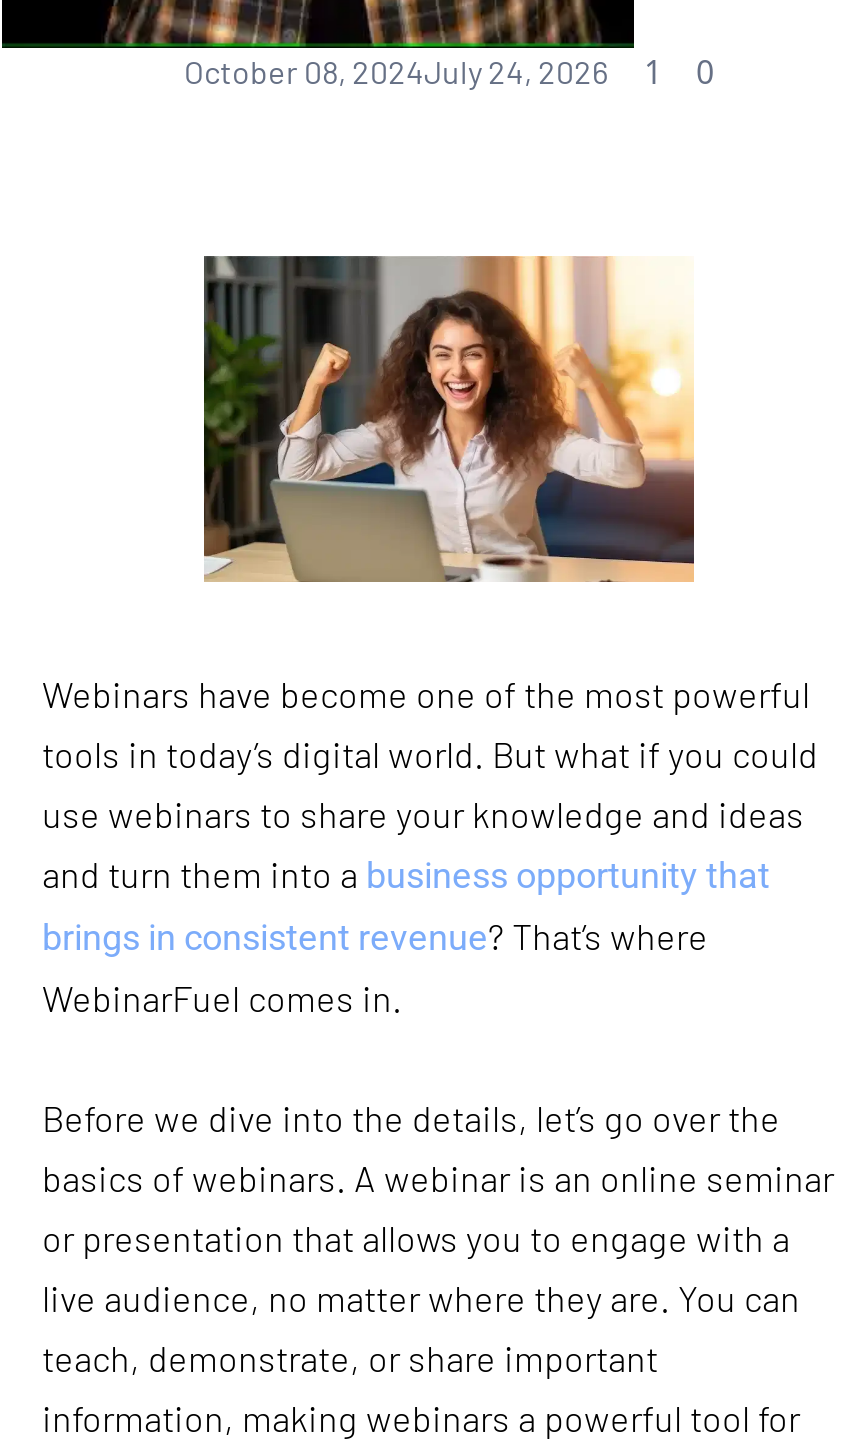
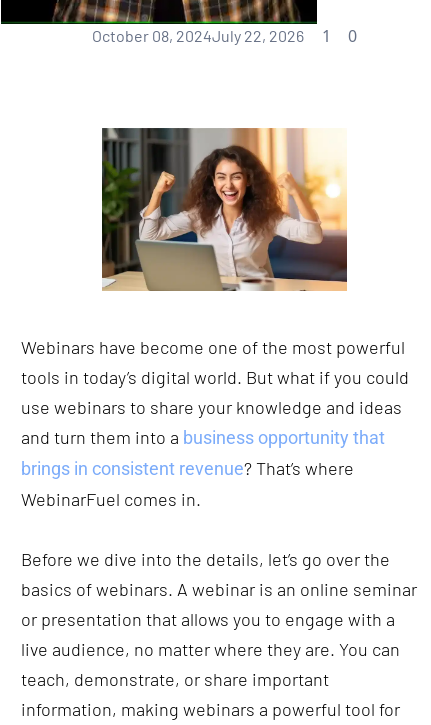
- October 08, 2024July 24, 2026 1 0
+ October 08, 2024July 22, 2026 1 0
